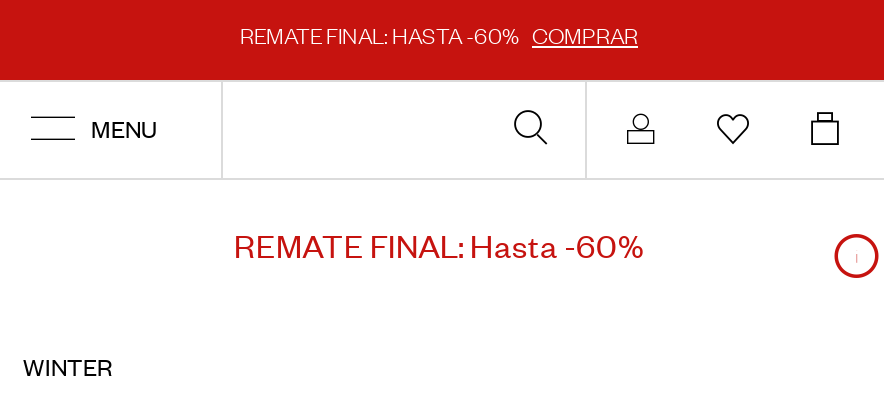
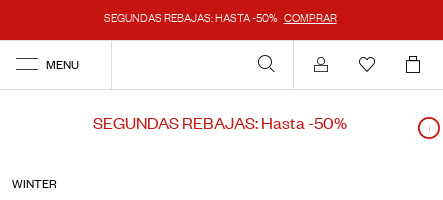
- REMATE FINAL: HASTA -60% COMPRAR
+ SEGUNDAS REBAJAS: HASTA -50% COMPRAR

- REMATE FINAL: Hasta -60%
+ SEGUNDAS REBAJAS: Hasta -50%
